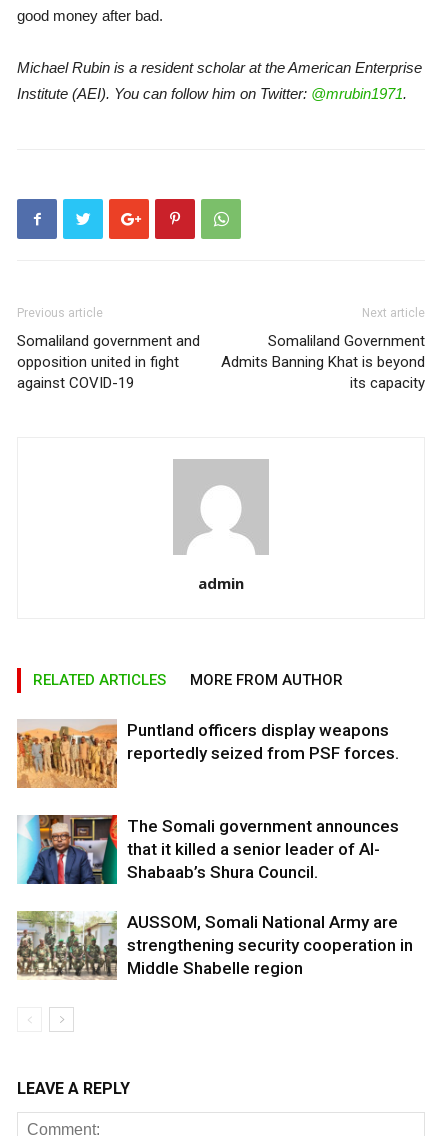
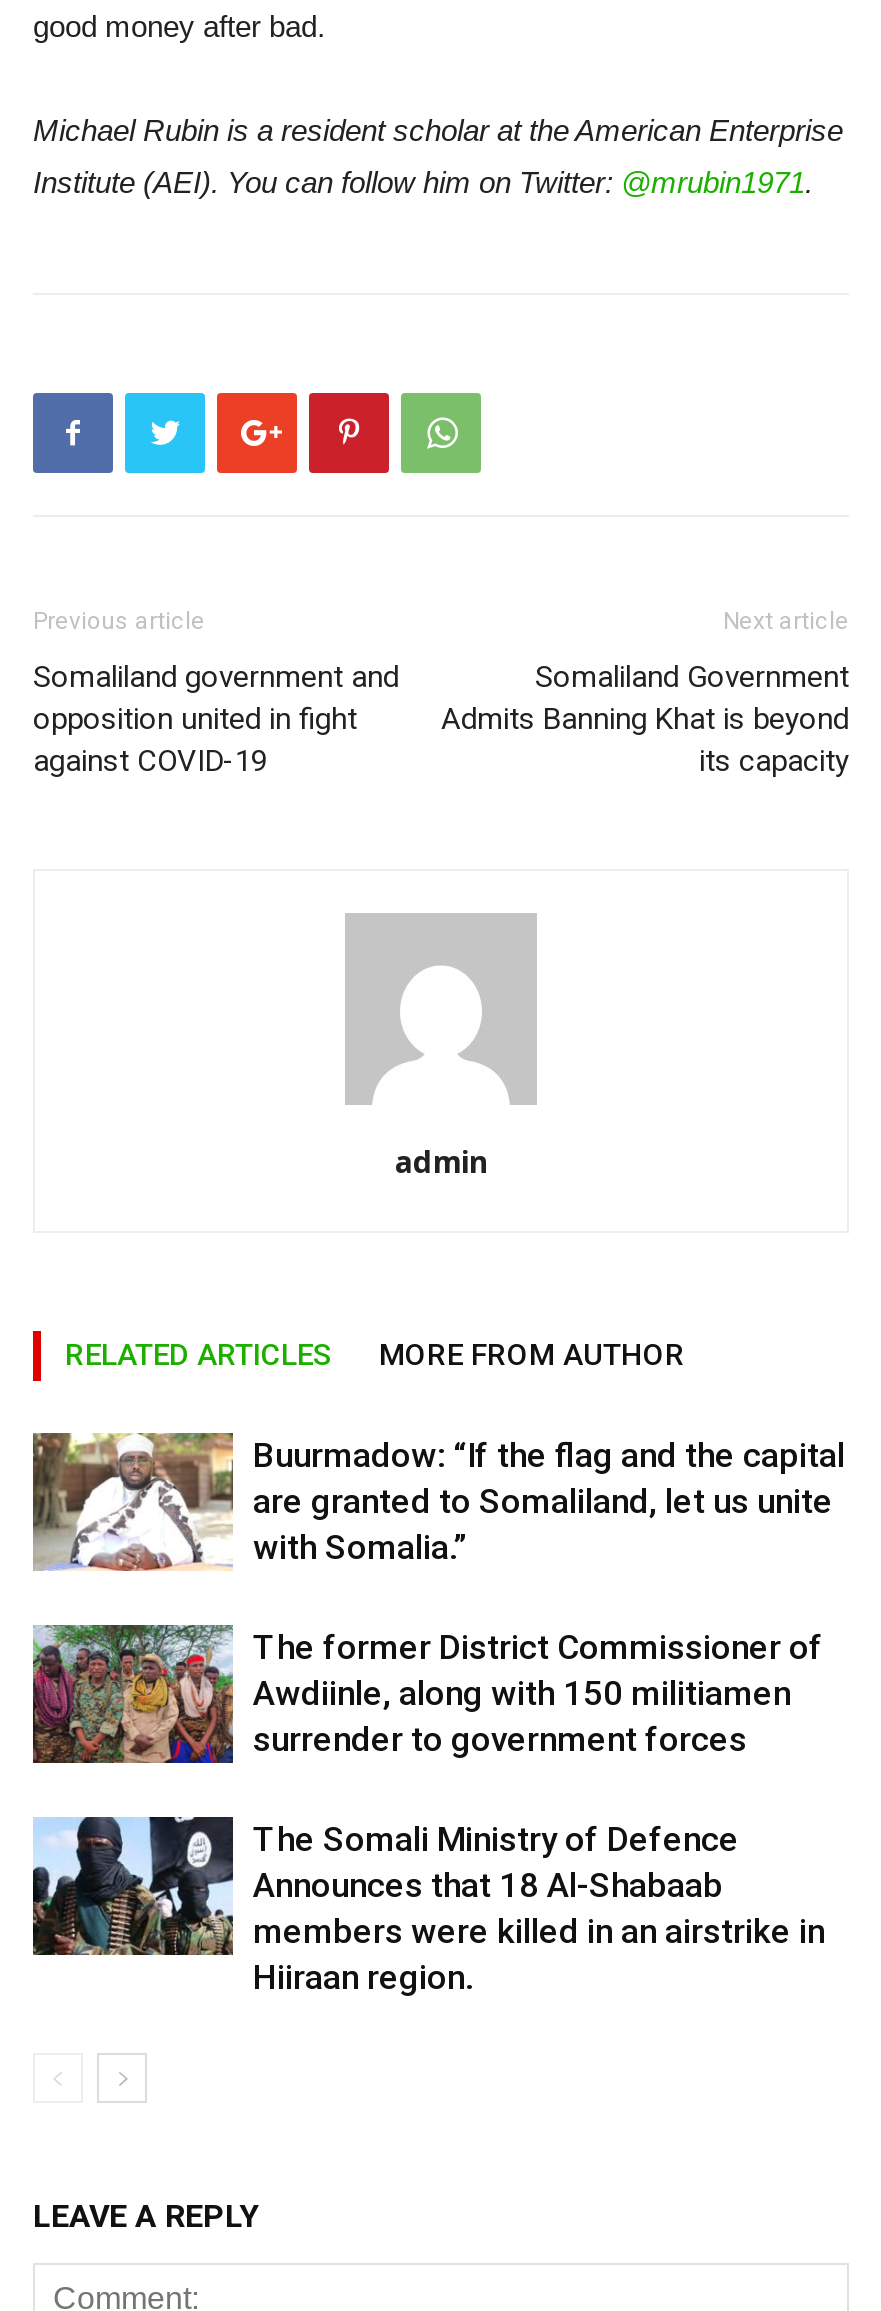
- [image]
- Puntland officers display weapons
- reportedly seized from PSF forces.
+ [image]
+ Buurmadow: “If the flag and the capital
+ are granted to Somaliland, let us unite
+ with Somalia.”

- [image]
- The Somali government announces
- that it killed a senior leader of Al-
- Shabaab’s Shura Council.
+ [image]
+ The former District Commissioner of
+ Awdiinle, along with 150 militiamen
+ surrender to government forces

- [image]
- AUSSOM, Somali National Army are
- strengthening security cooperation in
- Middle Shabelle region
+ [image]
+ The Somali Ministry of Defence
+ Announces that 18 Al-Shabaab
+ members were killed in an airstrike in
+ Hiiraan region.
